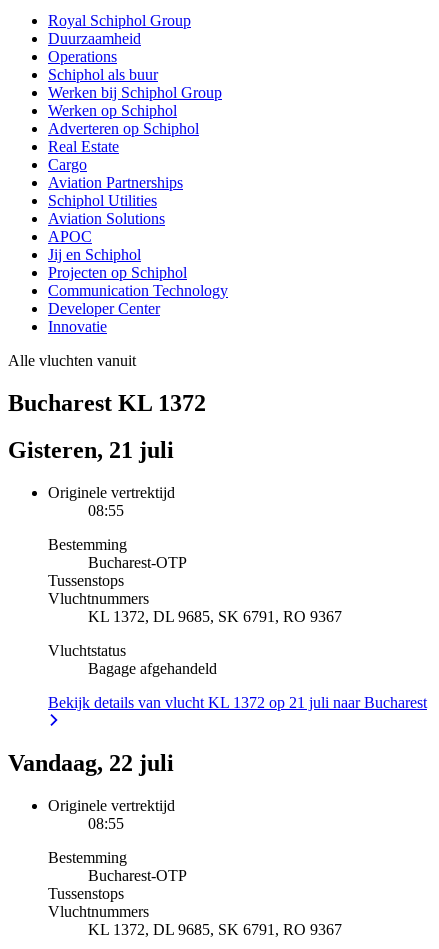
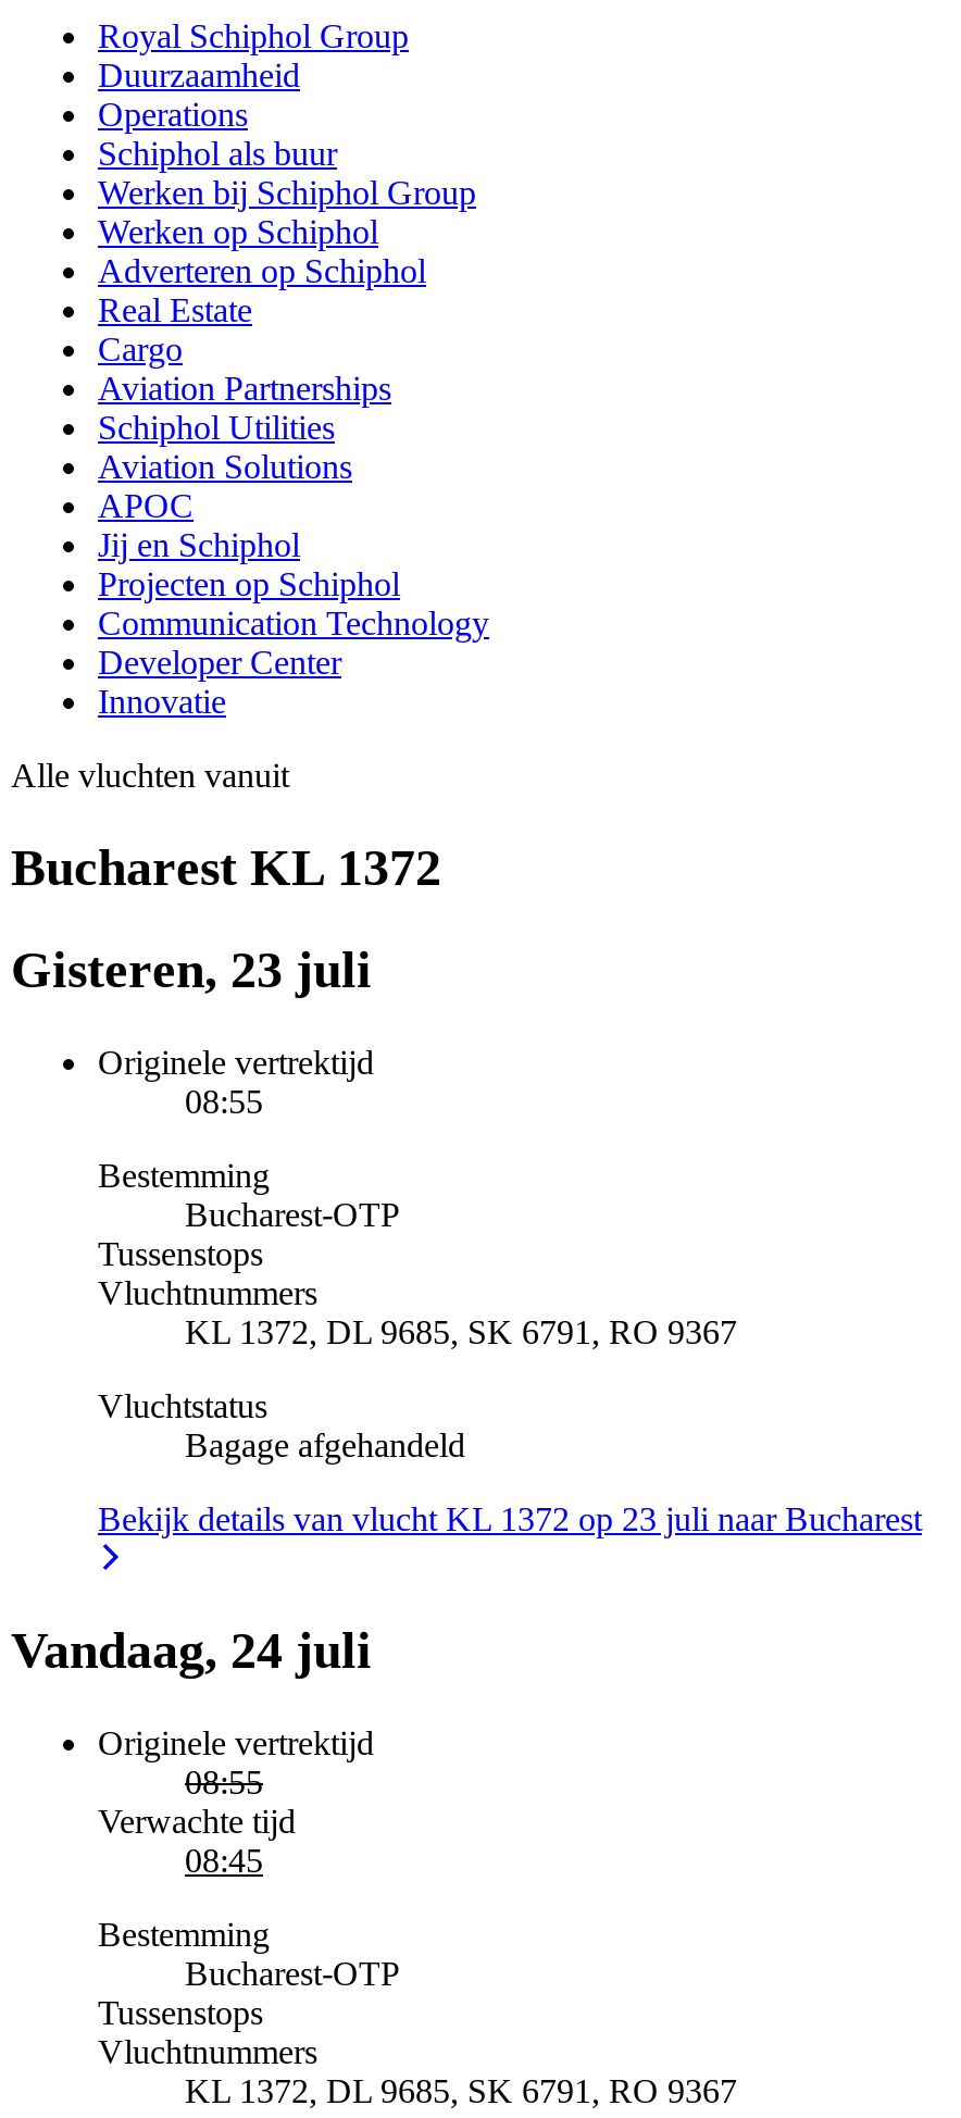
- Gisteren, 21 juli
+ Gisteren, 23 juli

- Bekijk details van vlucht KL 1372 op 21 juli naar Bucharest
+ Bekijk details van vlucht KL 1372 op 23 juli naar Bucharest

- Vandaag, 22 juli
+ Vandaag, 24 juli

+ Verwachte tijd
+ 08:45
